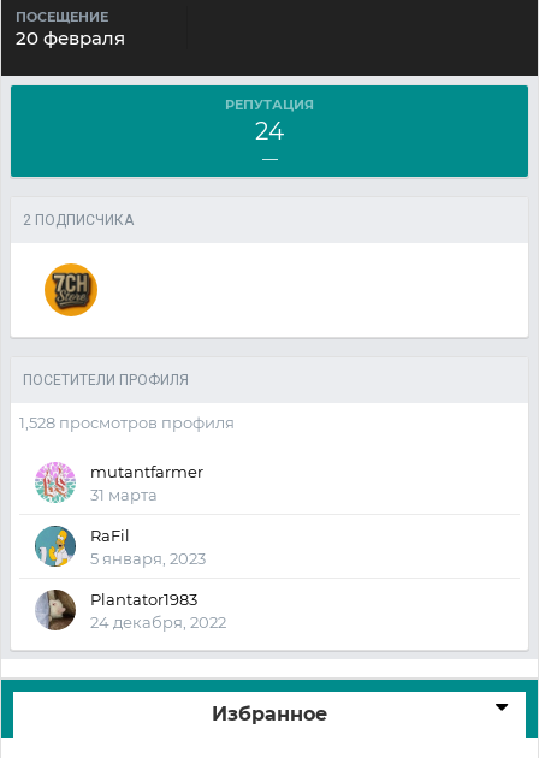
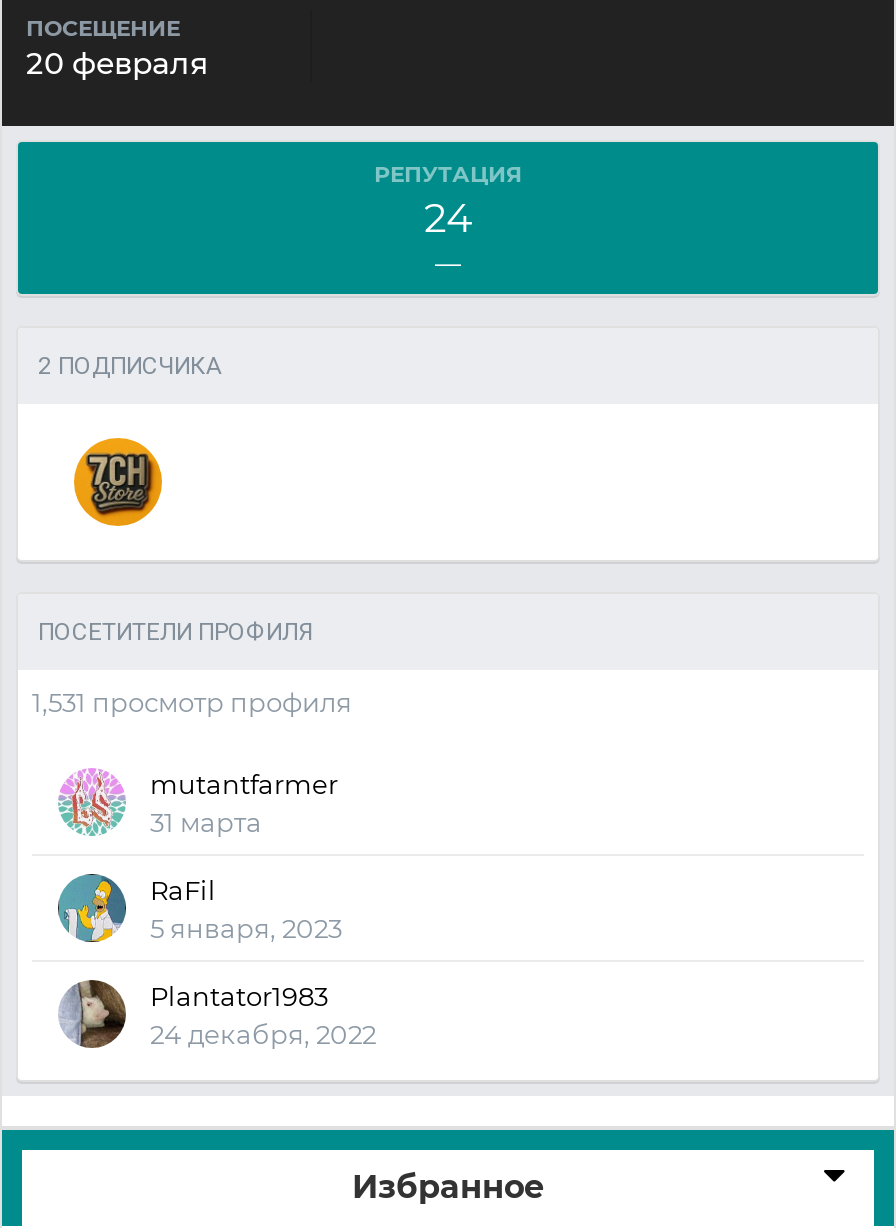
- 1,528 просмотров профиля
+ 1,531 просмотр профиля
